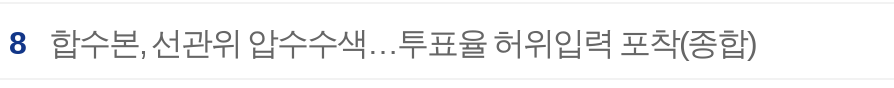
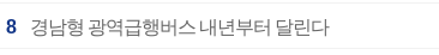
- 합수본, 선관위 압수수색…투표율 허위입력 포착(종합)
+ 경남형 광역급행버스 내년부터 달린다
